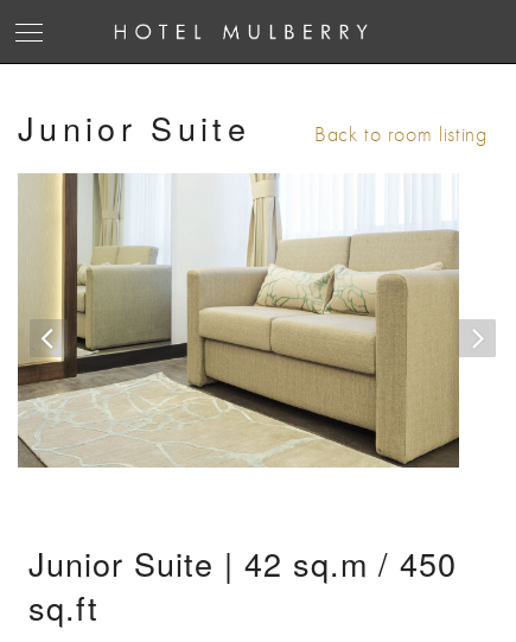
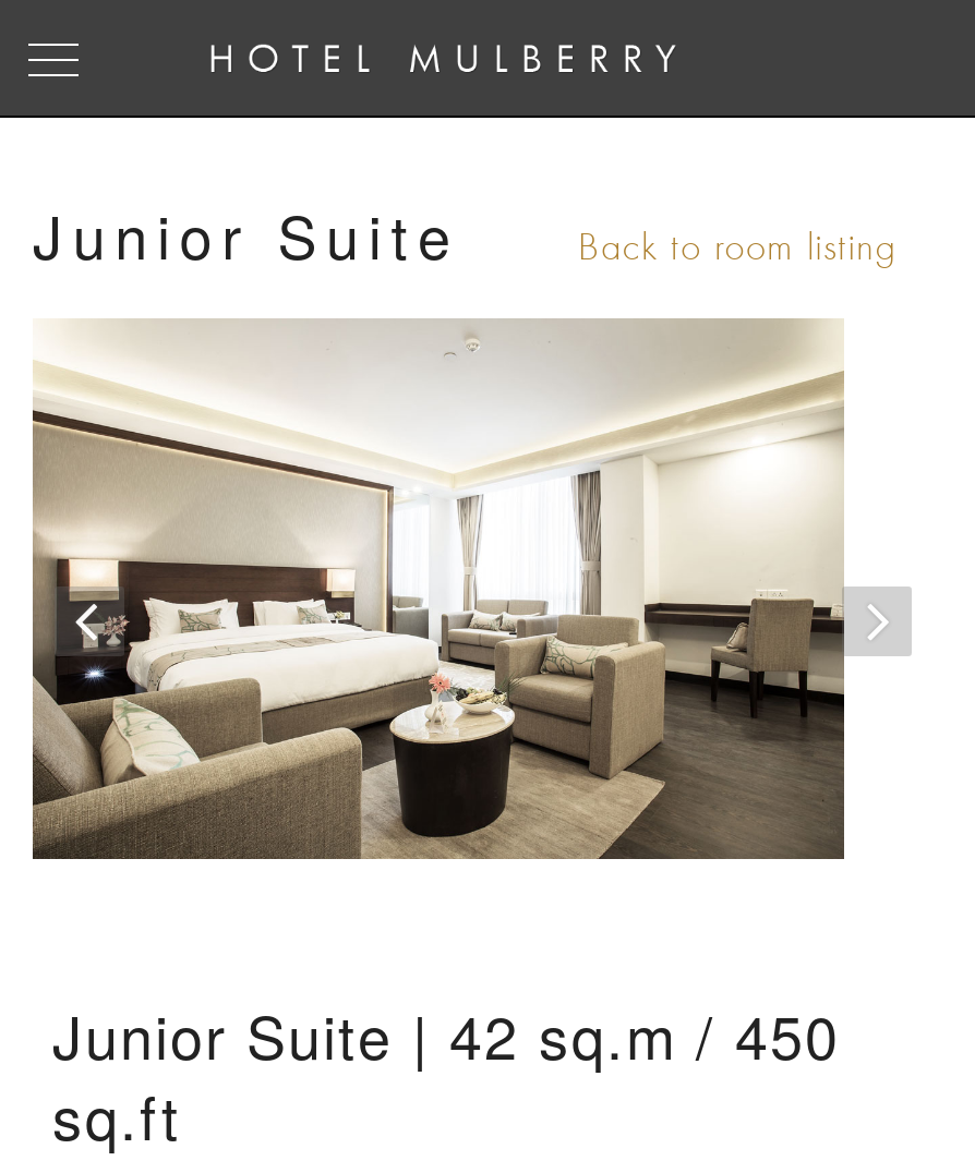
- [image]
+ [image]
